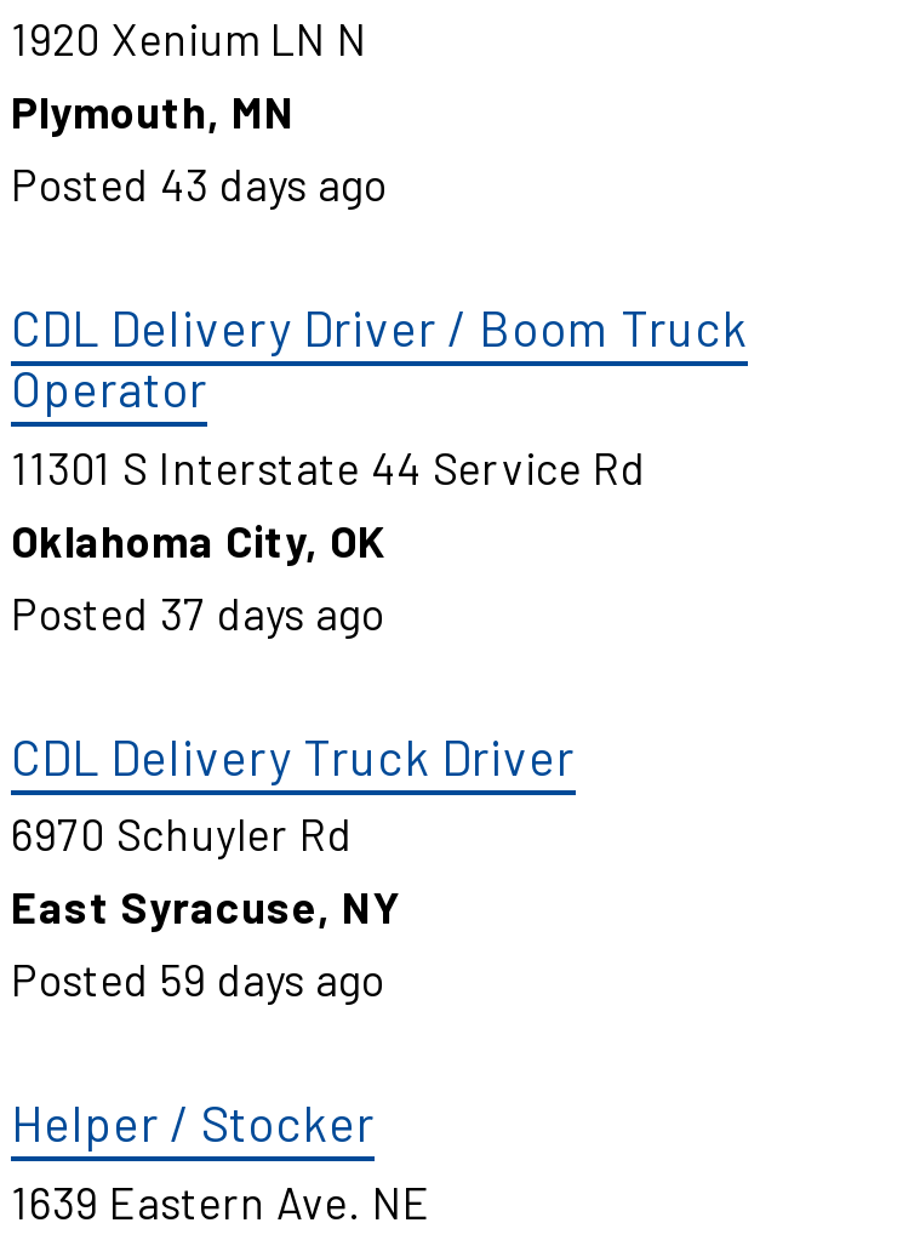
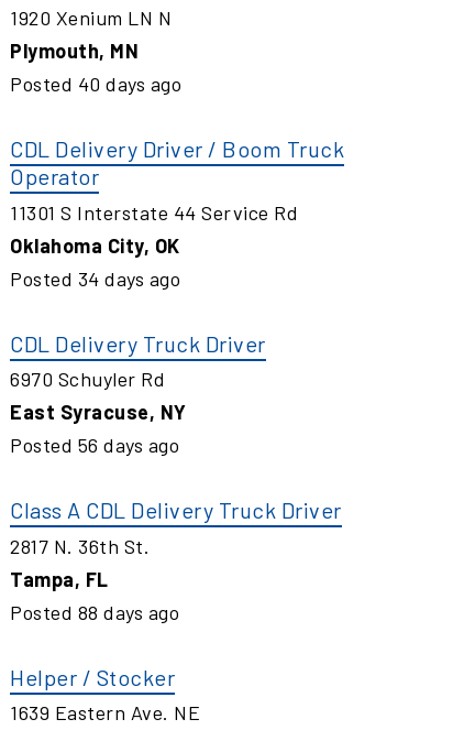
- Posted 43 days ago
+ Posted 40 days ago

- Posted 37 days ago
+ Posted 34 days ago

- Posted 59 days ago
+ Posted 56 days ago
+ Class A CDL Delivery Truck Driver
+ 2817 N. 36th St.
+ Tampa, FL
+ Posted 88 days ago
